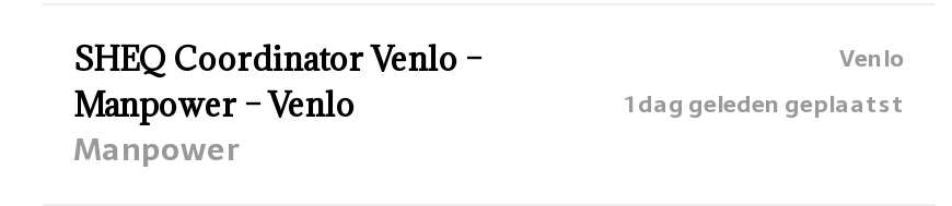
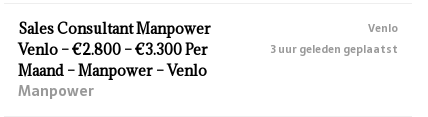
- SHEQ Coordinator Venlo –
- Manpower – Venlo
+ Sales Consultant Manpower
+ Venlo – €2.800 – €3.300 Per
+ Maand – Manpower – Venlo

- 1 dag geleden geplaatst
+ 3 uur geleden geplaatst
